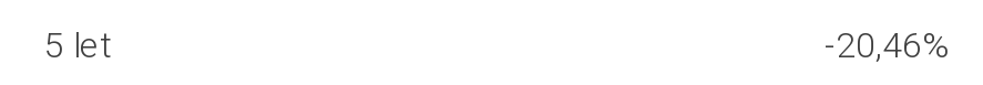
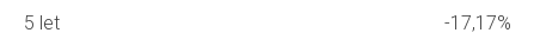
- -20,46%
+ -17,17%
